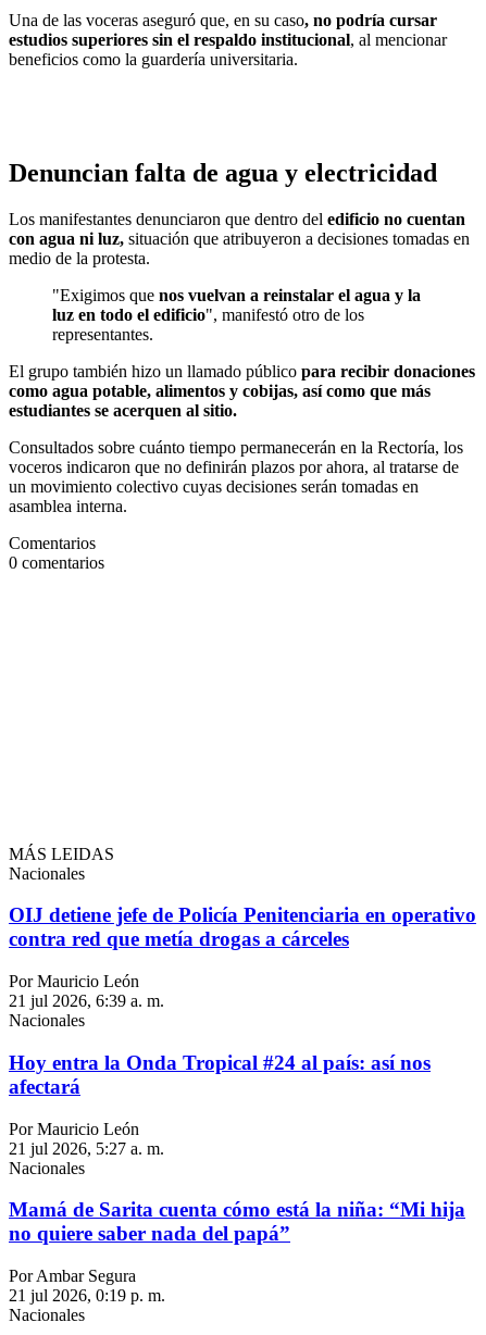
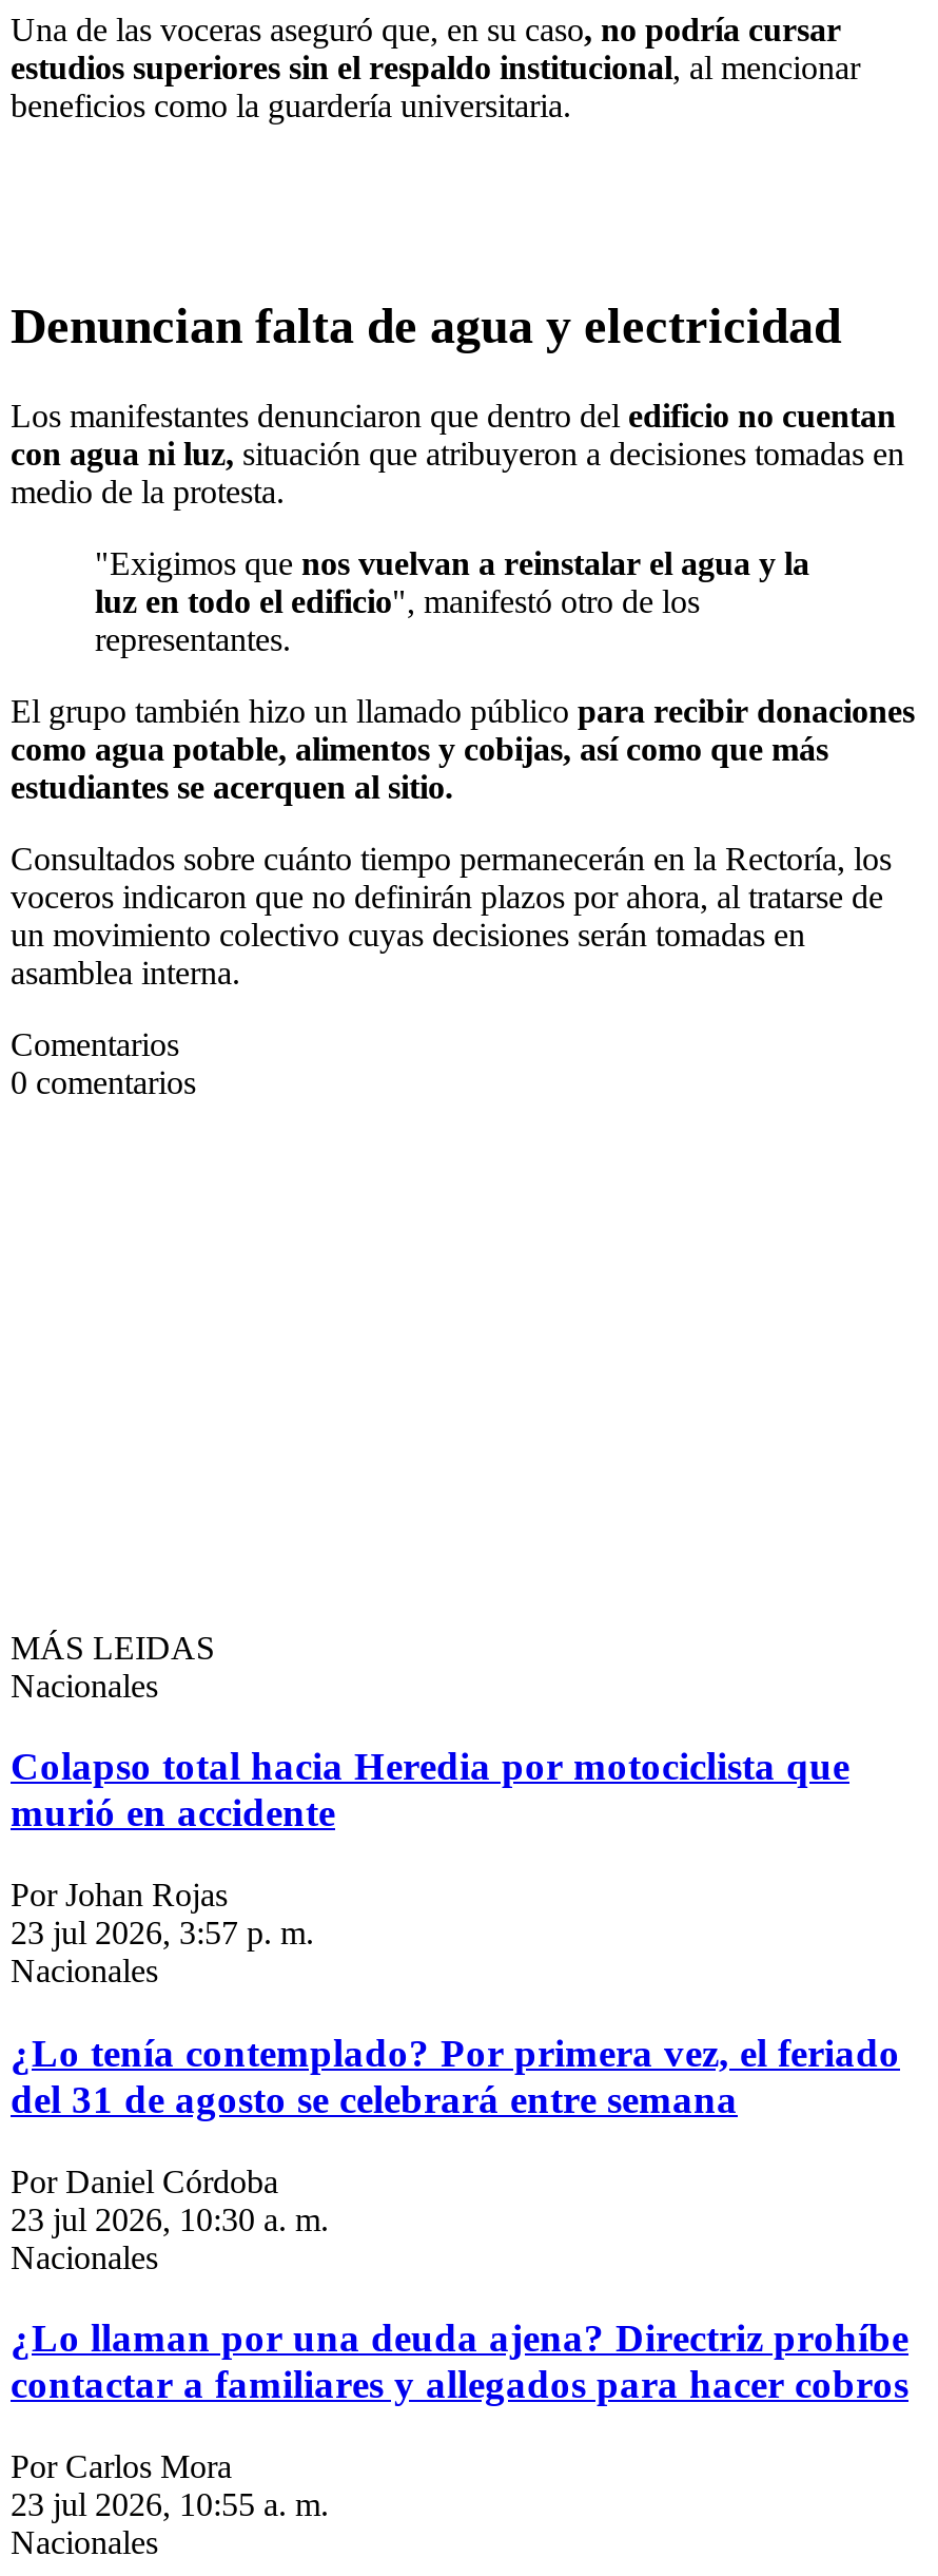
- OIJ detiene jefe de Policía Penitenciaria en operativo
- contra red que metía drogas a cárceles
+ Colapso total hacia Heredia por motociclista que
+ murió en accidente

- Por Mauricio León
- 21 jul 2026, 6:39 a. m.
+ Por Johan Rojas
+ 23 jul 2026, 3:57 p. m.

- Hoy entra la Onda Tropical #24 al país: así nos
- afectará
+ ¿Lo tenía contemplado? Por primera vez, el feriado
+ del 31 de agosto se celebrará entre semana

- Por Mauricio León
- 21 jul 2026, 5:27 a. m.
+ Por Daniel Córdoba
+ 23 jul 2026, 10:30 a. m.

- Mamá de Sarita cuenta cómo está la niña: “Mi hija
- no quiere saber nada del papá”
+ ¿Lo llaman por una deuda ajena? Directriz prohíbe
+ contactar a familiares y allegados para hacer cobros

- Por Ambar Segura
- 21 jul 2026, 0:19 p. m.
+ Por Carlos Mora
+ 23 jul 2026, 10:55 a. m.
